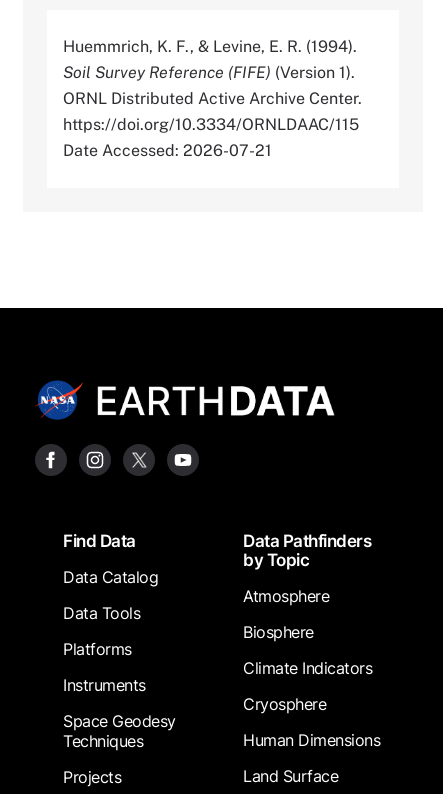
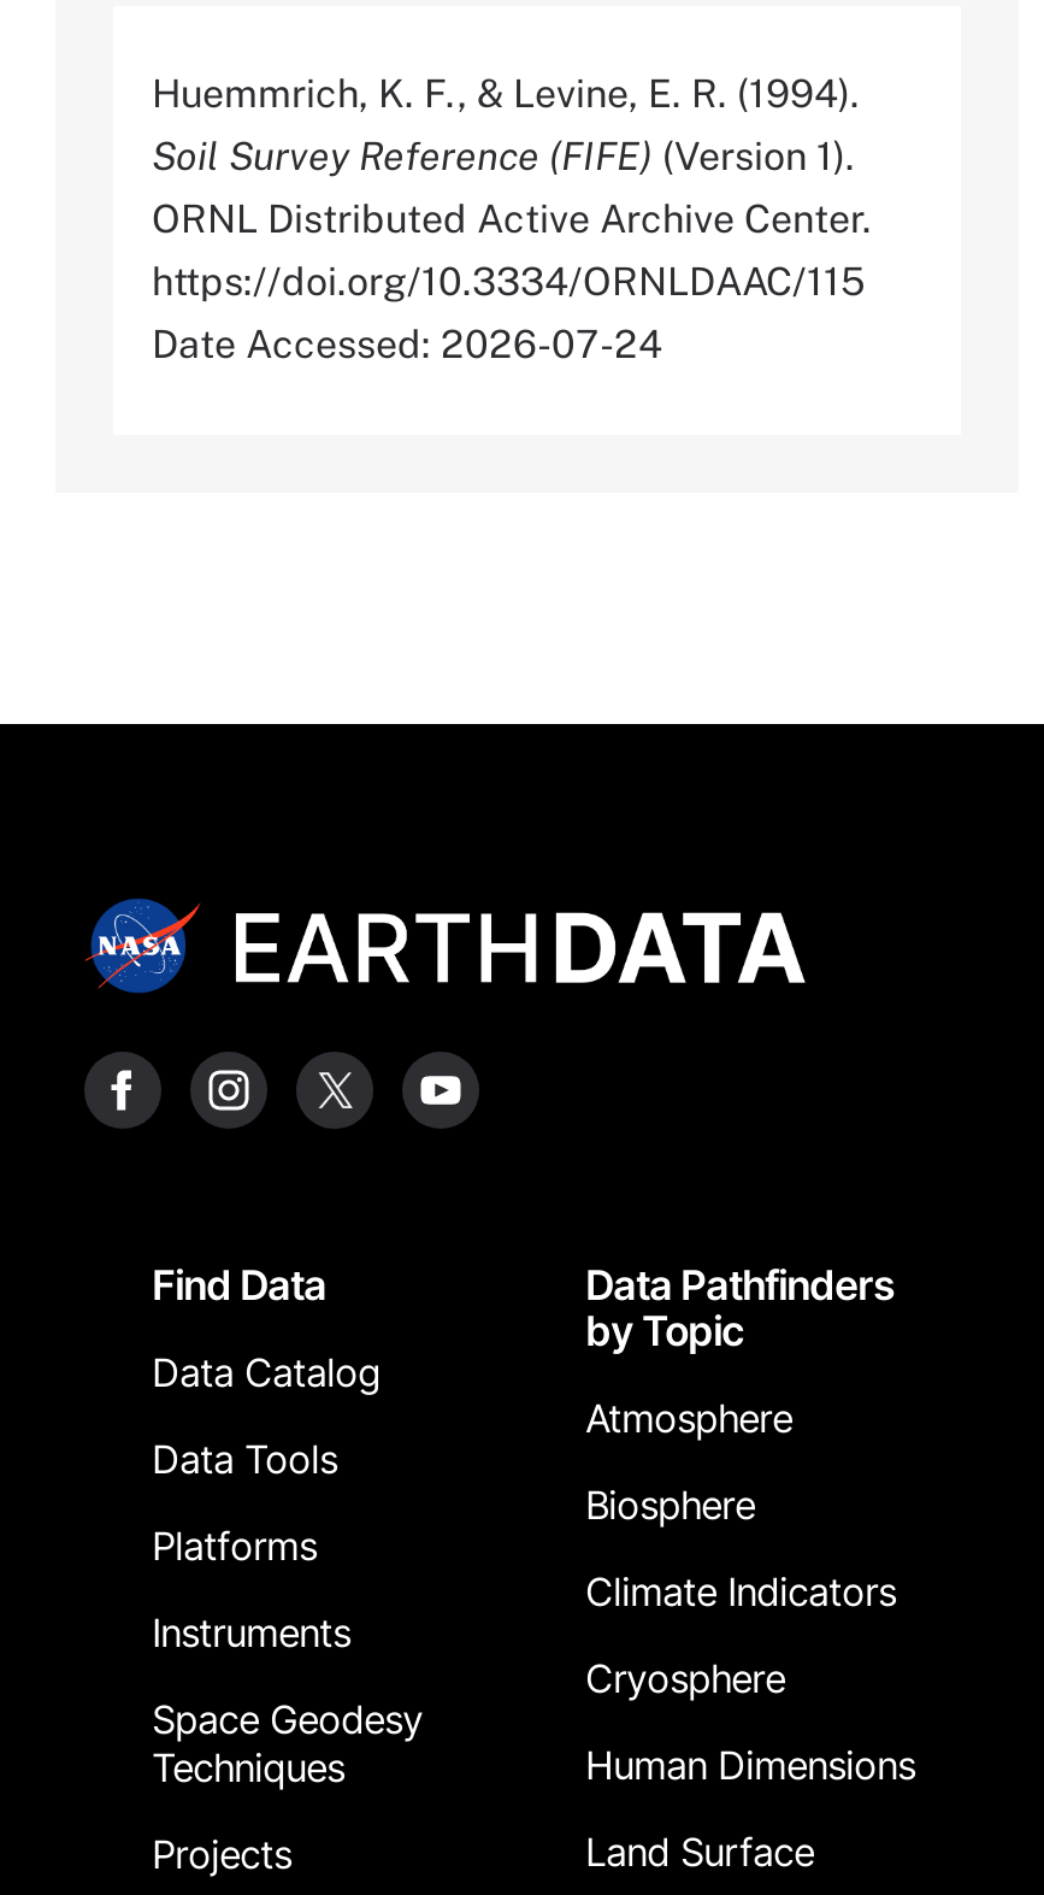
- Date Accessed: 2026-07-21
+ Date Accessed: 2026-07-24
